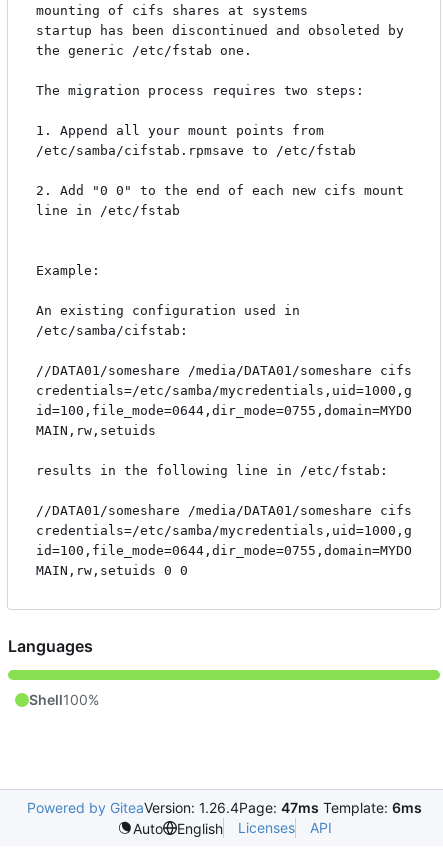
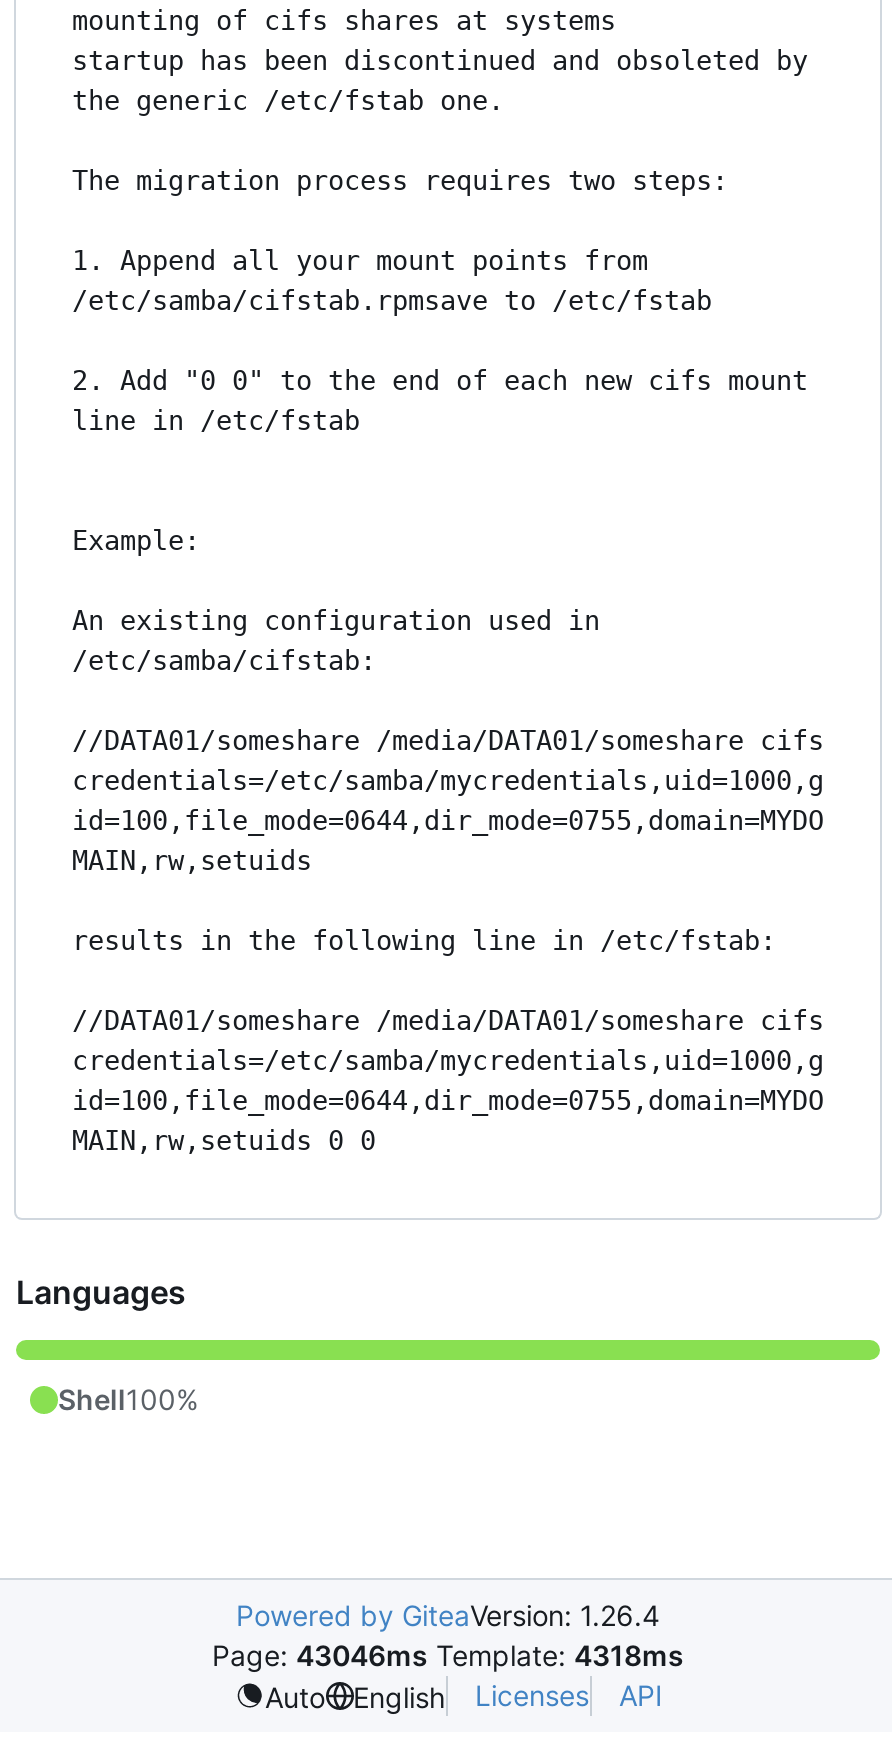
- Powered by GiteaVersion: 1.26.4Page: 47ms Template: 6ms
+ Powered by GiteaVersion: 1.26.4
+ Page: 43046ms Template: 4318ms
